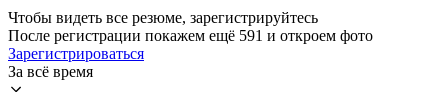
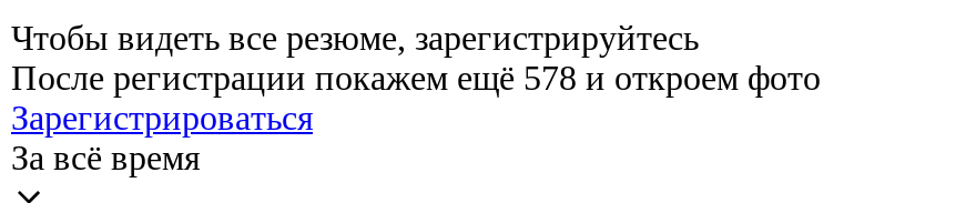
- После регистрации покажем ещё 591 и откроем фото
+ После регистрации покажем ещё 578 и откроем фото
